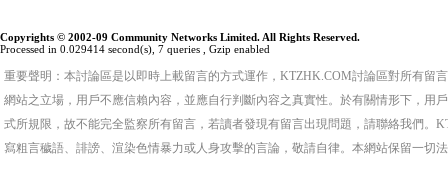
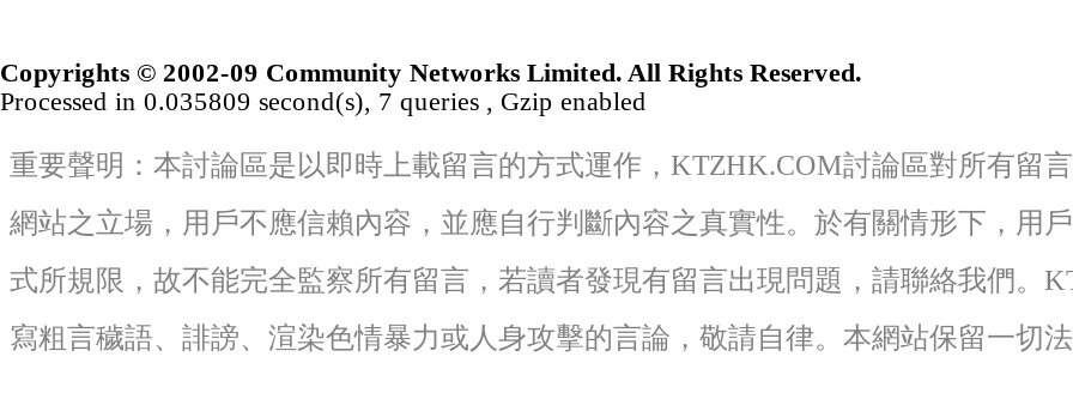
- Processed in 0.029414 second(s), 7 queries , Gzip enabled
+ Processed in 0.035809 second(s), 7 queries , Gzip enabled
